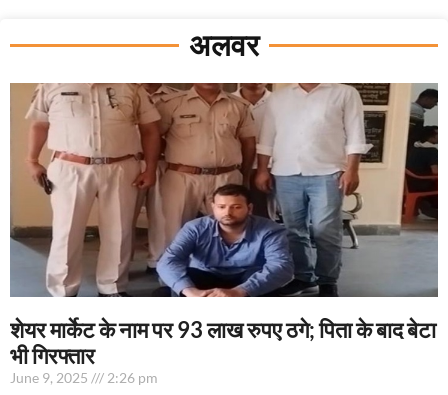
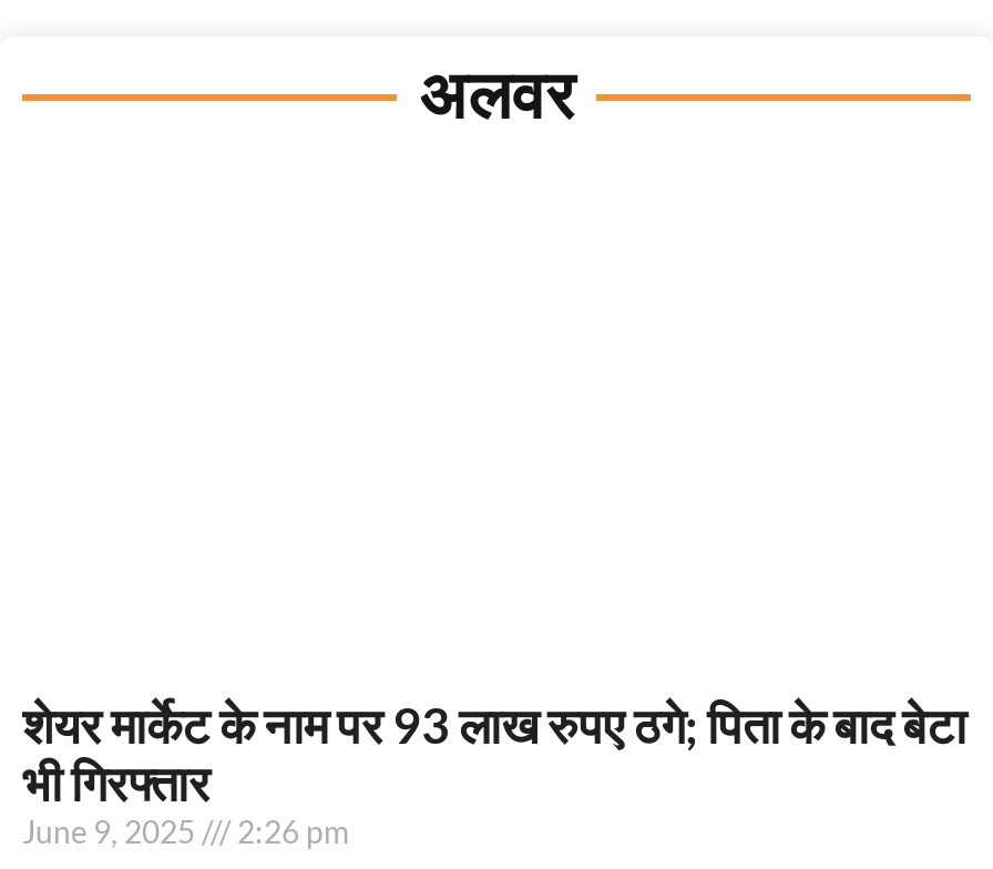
- [image]
